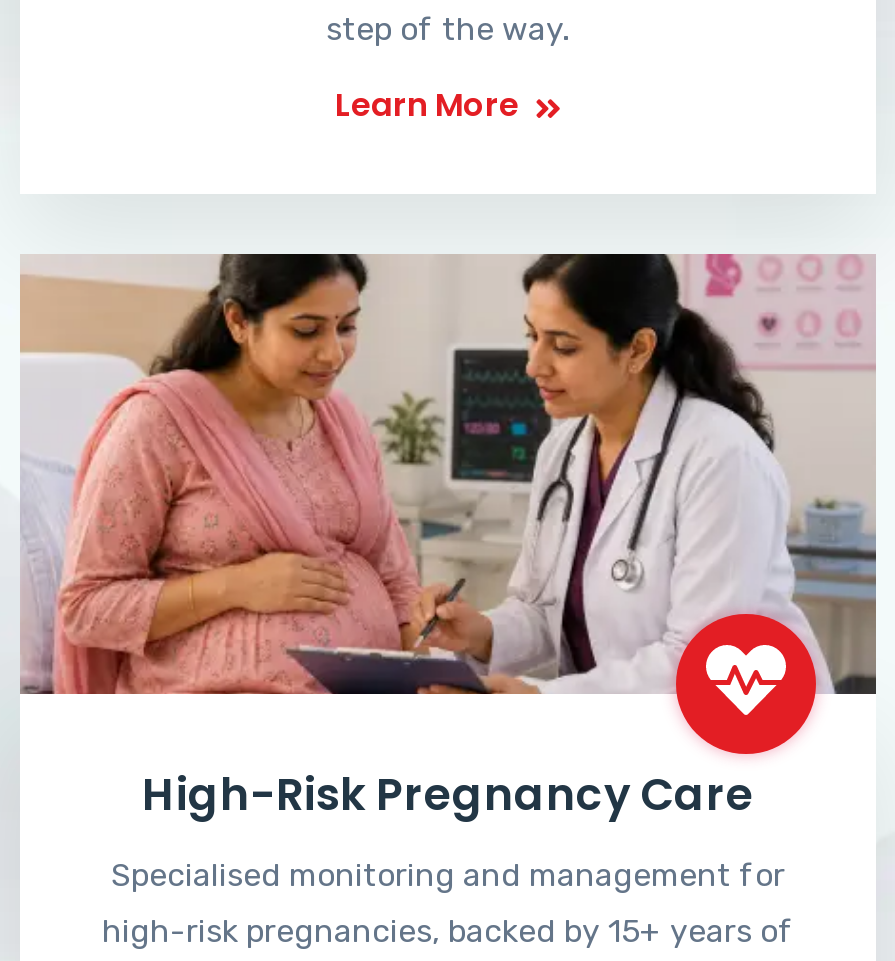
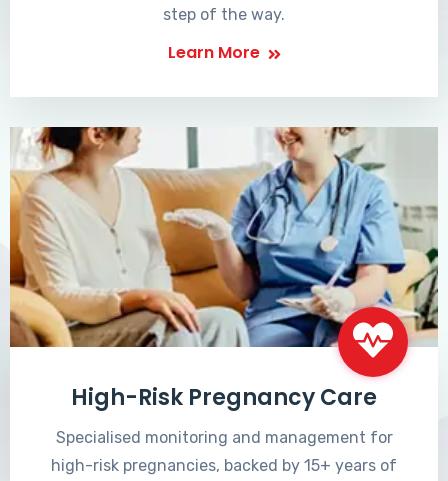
- [image]
+ [image]
